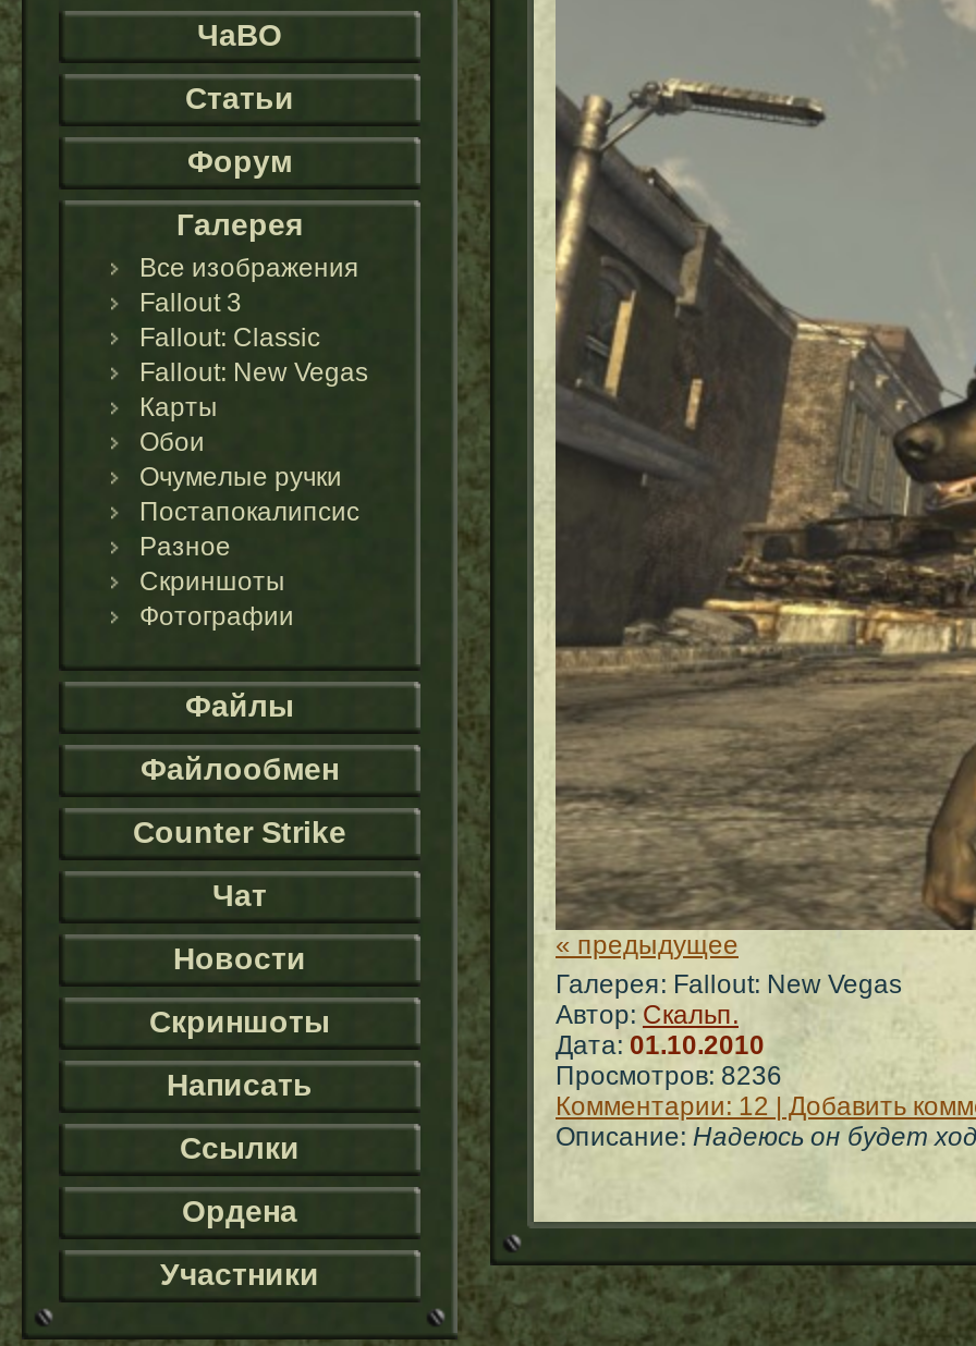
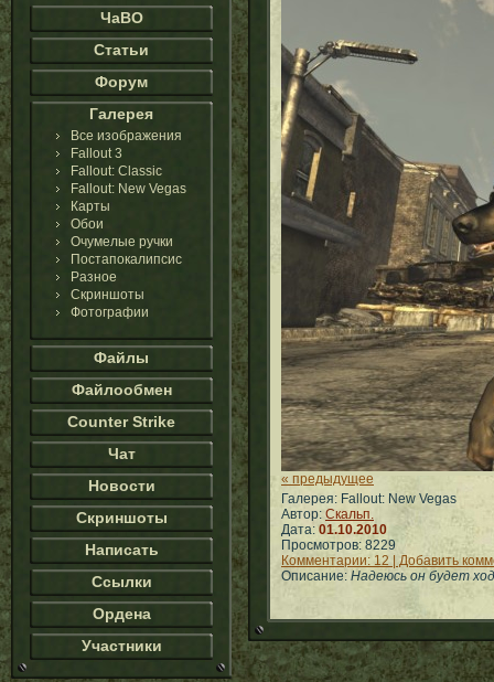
- Просмотров: 8236
+ Просмотров: 8229
